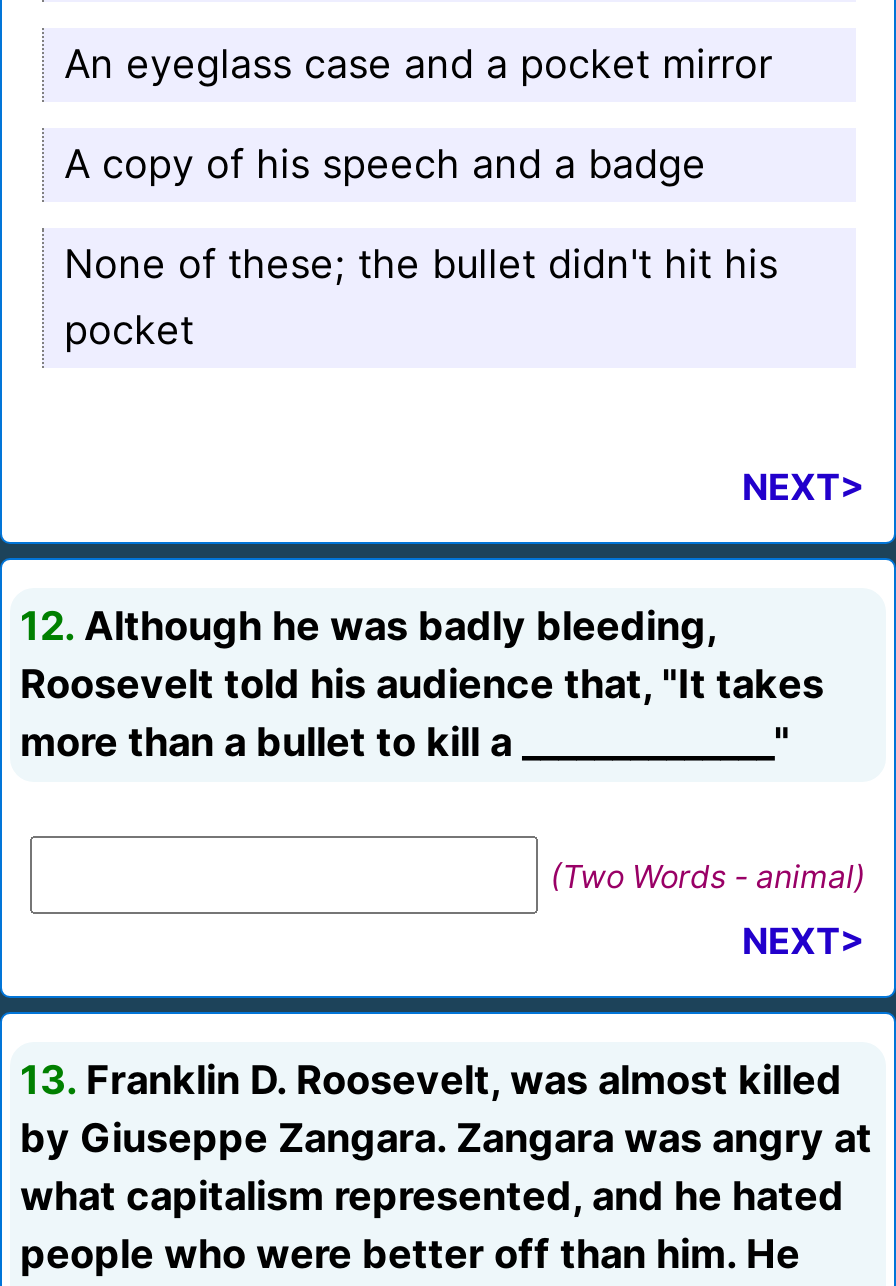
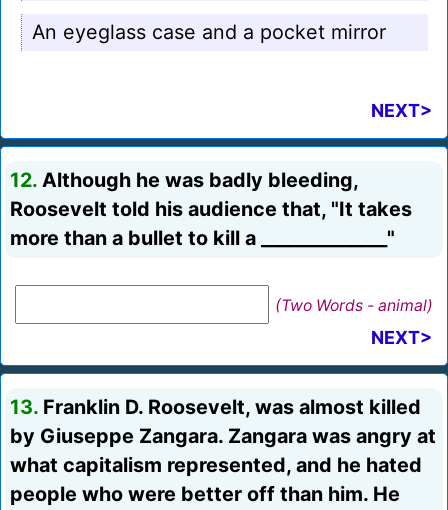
- A copy of his speech and a badge
- None of these; the bullet didn't hit his
- pocket
